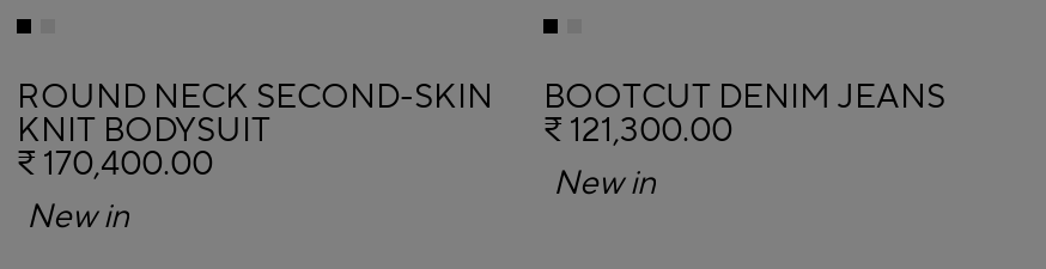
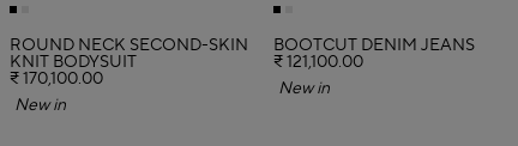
- ₹ 121,300.00
+ ₹ 121,100.00

- ₹ 170,400.00
+ ₹ 170,100.00
